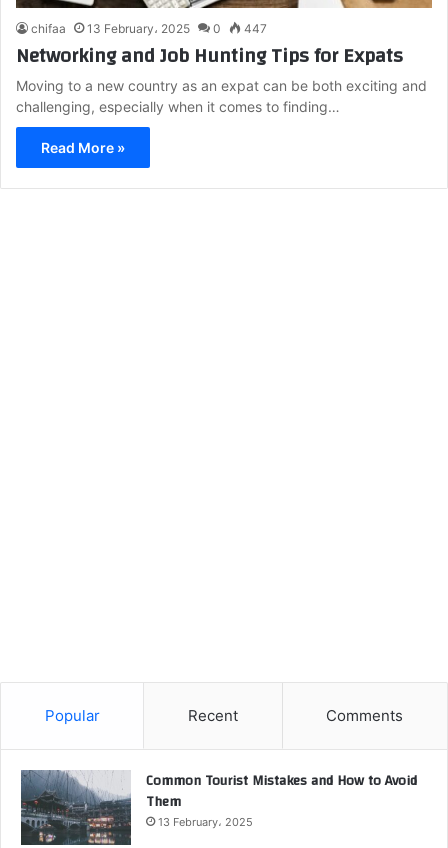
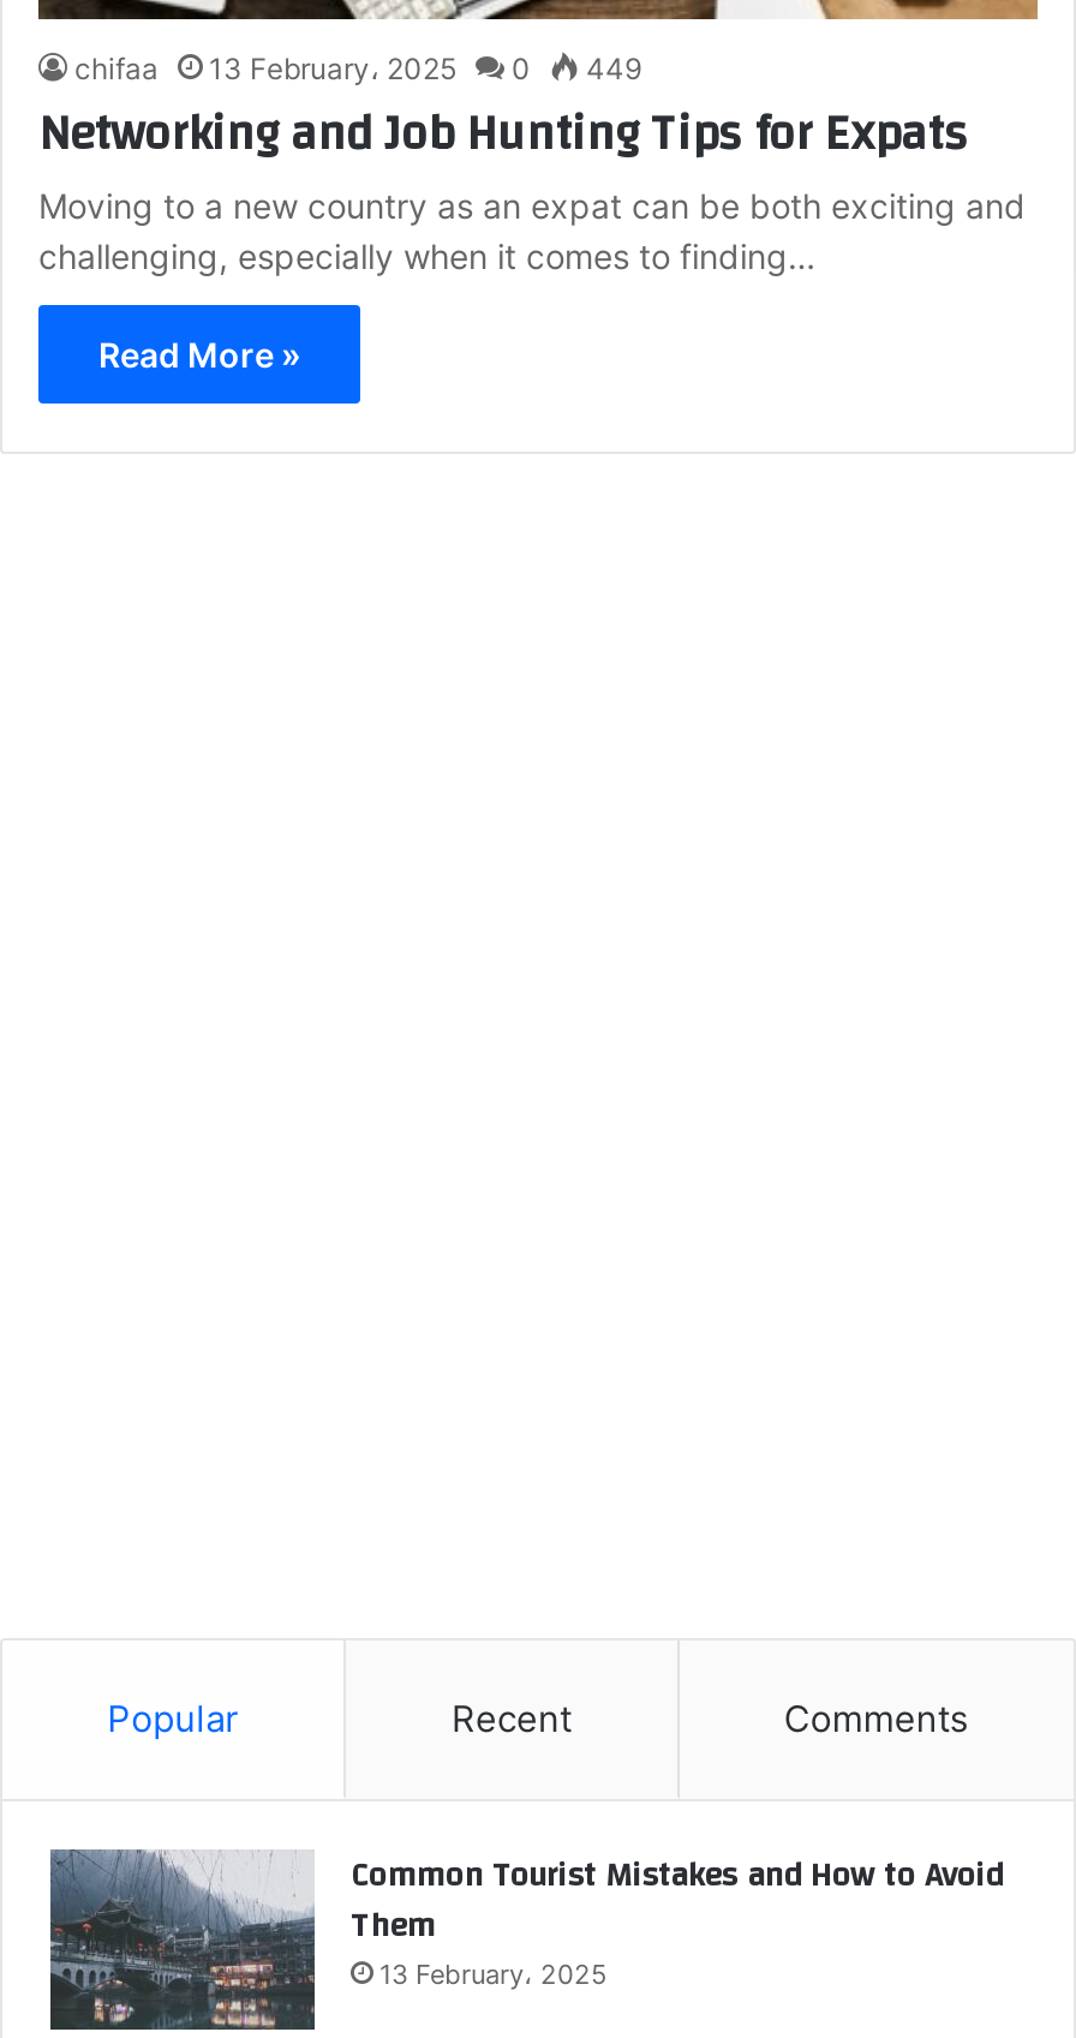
- chifaa 13 February، 2025 0 447
+ chifaa 13 February، 2025 0 449
